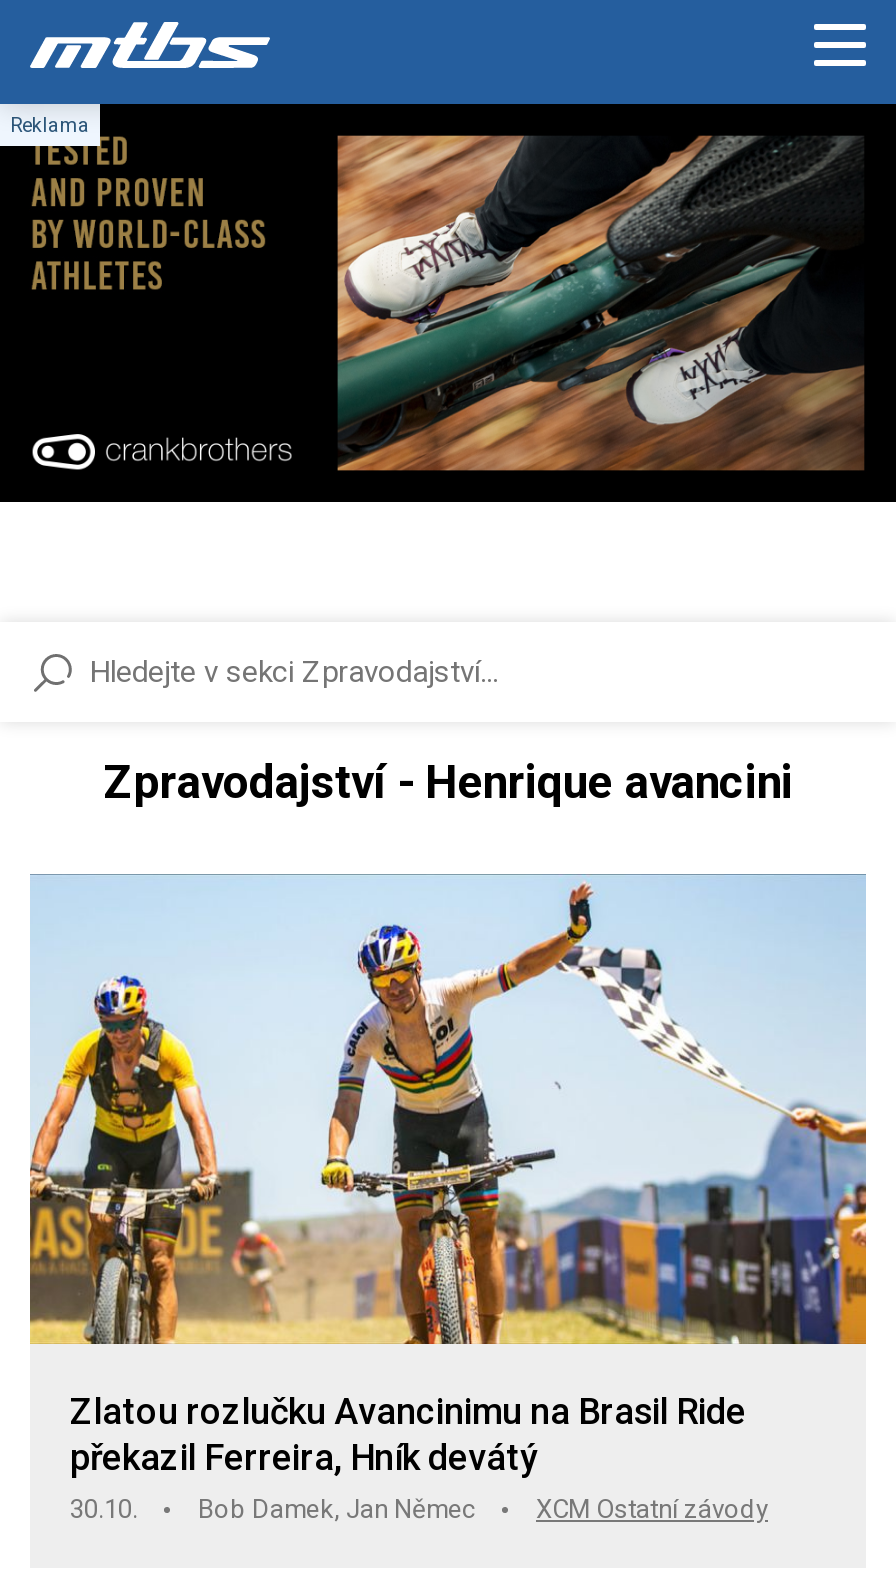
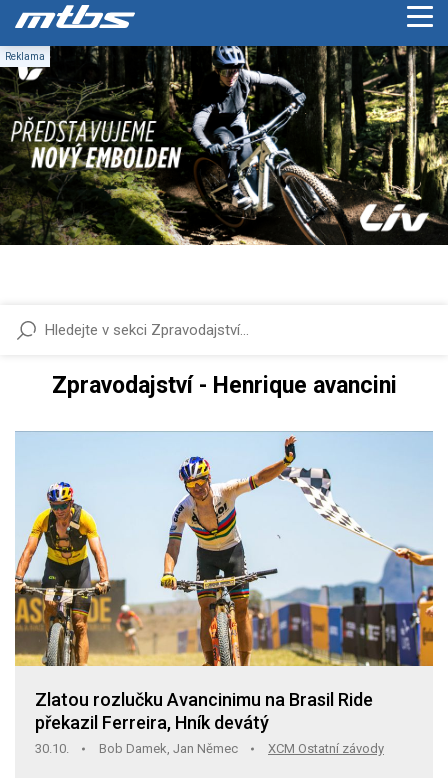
- [image]
+ [image]
